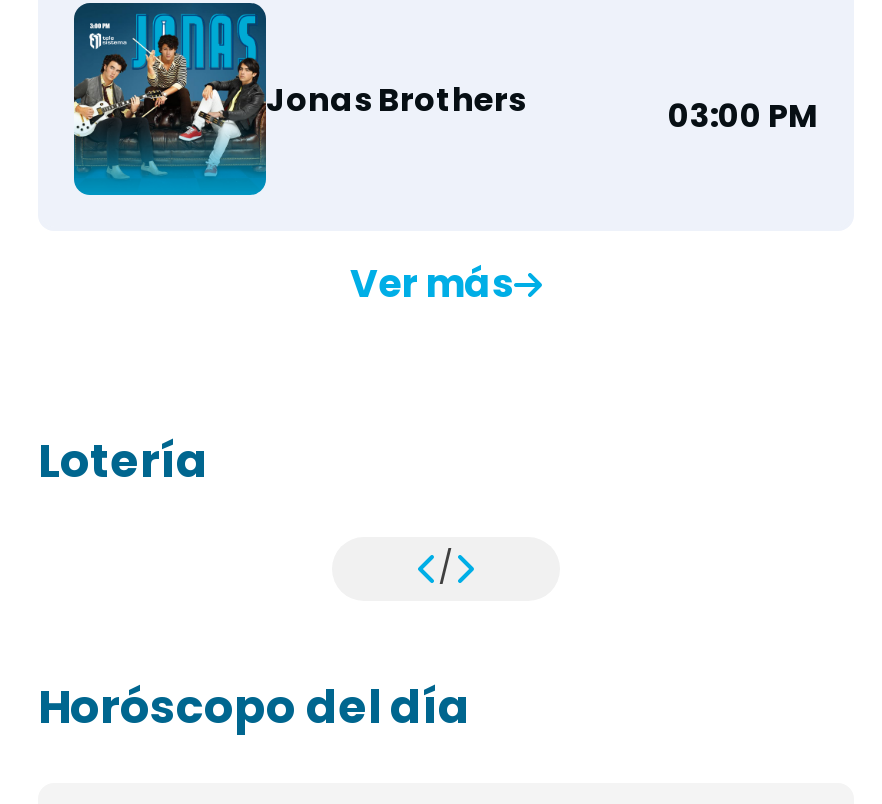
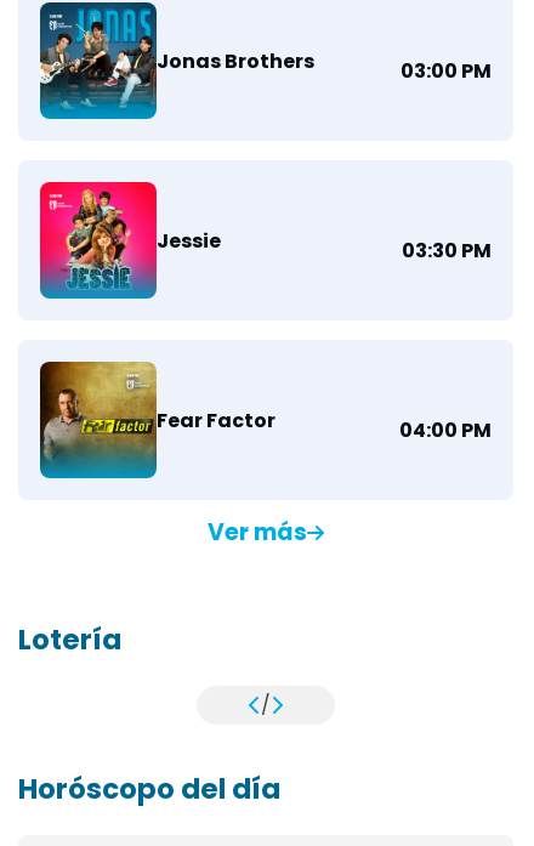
+ [image]
+ Jessie
+ 03:30 PM

+ [image]
+ Fear Factor
+ 04:00 PM
